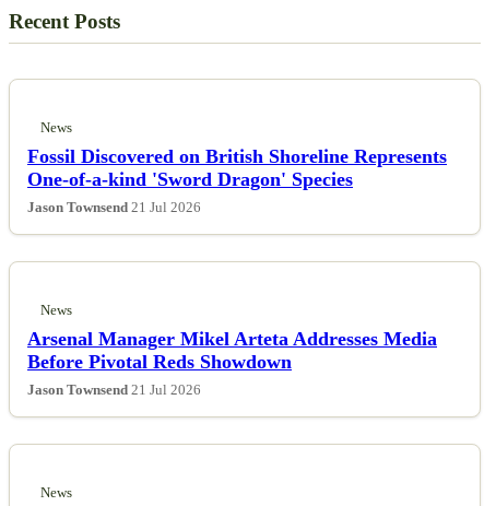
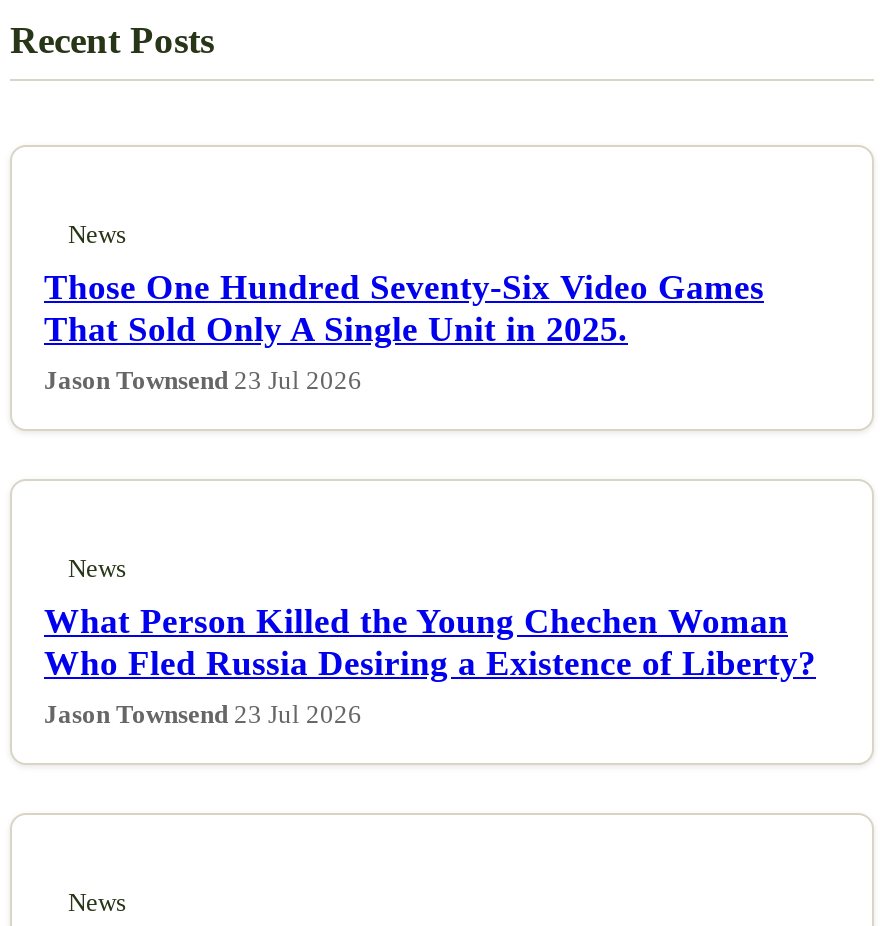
- Fossil Discovered on British Shoreline Represents
- One-of-a-kind 'Sword Dragon' Species
- Jason Townsend 21 Jul 2026
+ Those One Hundred Seventy-Six Video Games
+ That Sold Only A Single Unit in 2025.
+ Jason Townsend 23 Jul 2026

- Arsenal Manager Mikel Arteta Addresses Media
- Before Pivotal Reds Showdown
- Jason Townsend 21 Jul 2026
+ What Person Killed the Young Chechen Woman
+ Who Fled Russia Desiring a Existence of Liberty?
+ Jason Townsend 23 Jul 2026
